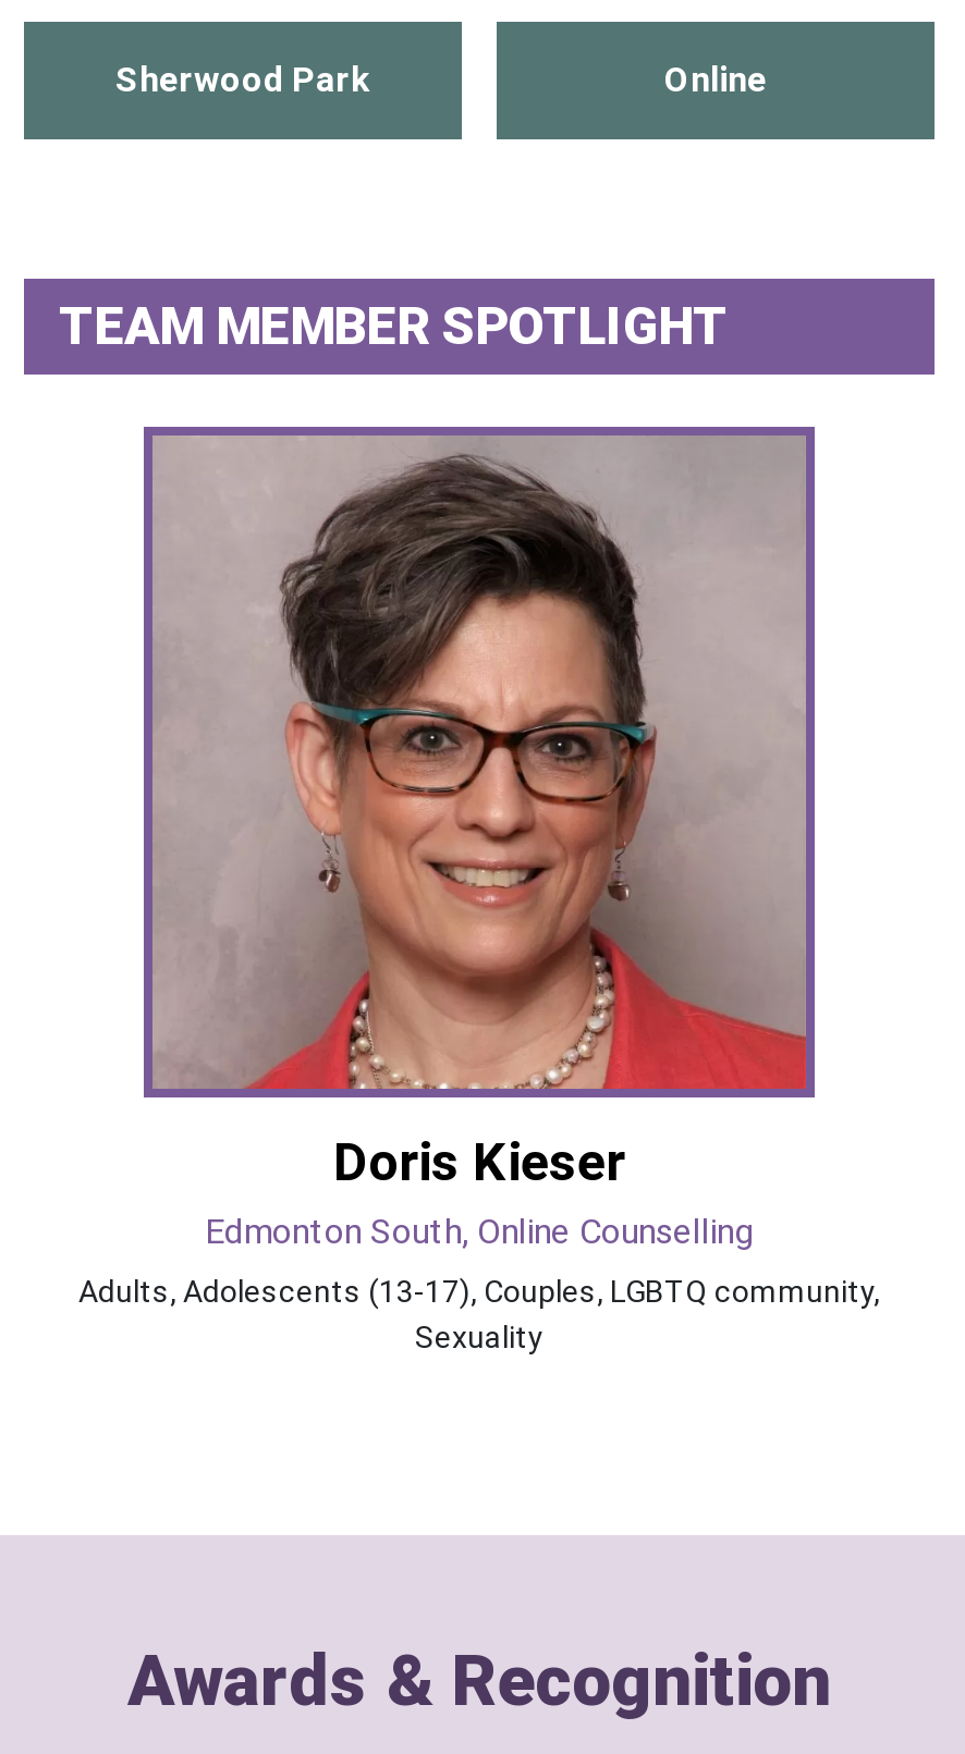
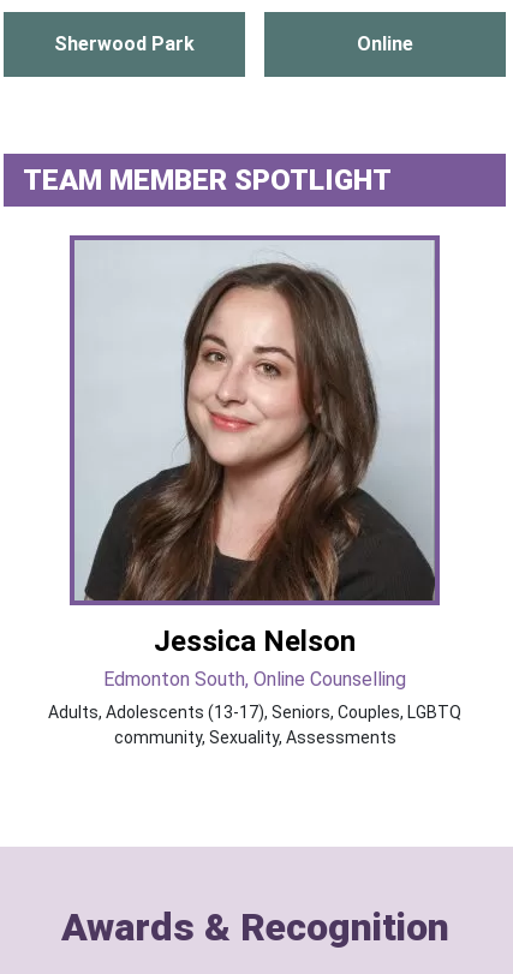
- [image]
- Doris Kieser
+ [image]
+ Jessica Nelson

- Adults, Adolescents (13-17), Couples, LGBTQ community,
- Sexuality
+ Adults, Adolescents (13-17), Seniors, Couples, LGBTQ
+ community, Sexuality, Assessments
